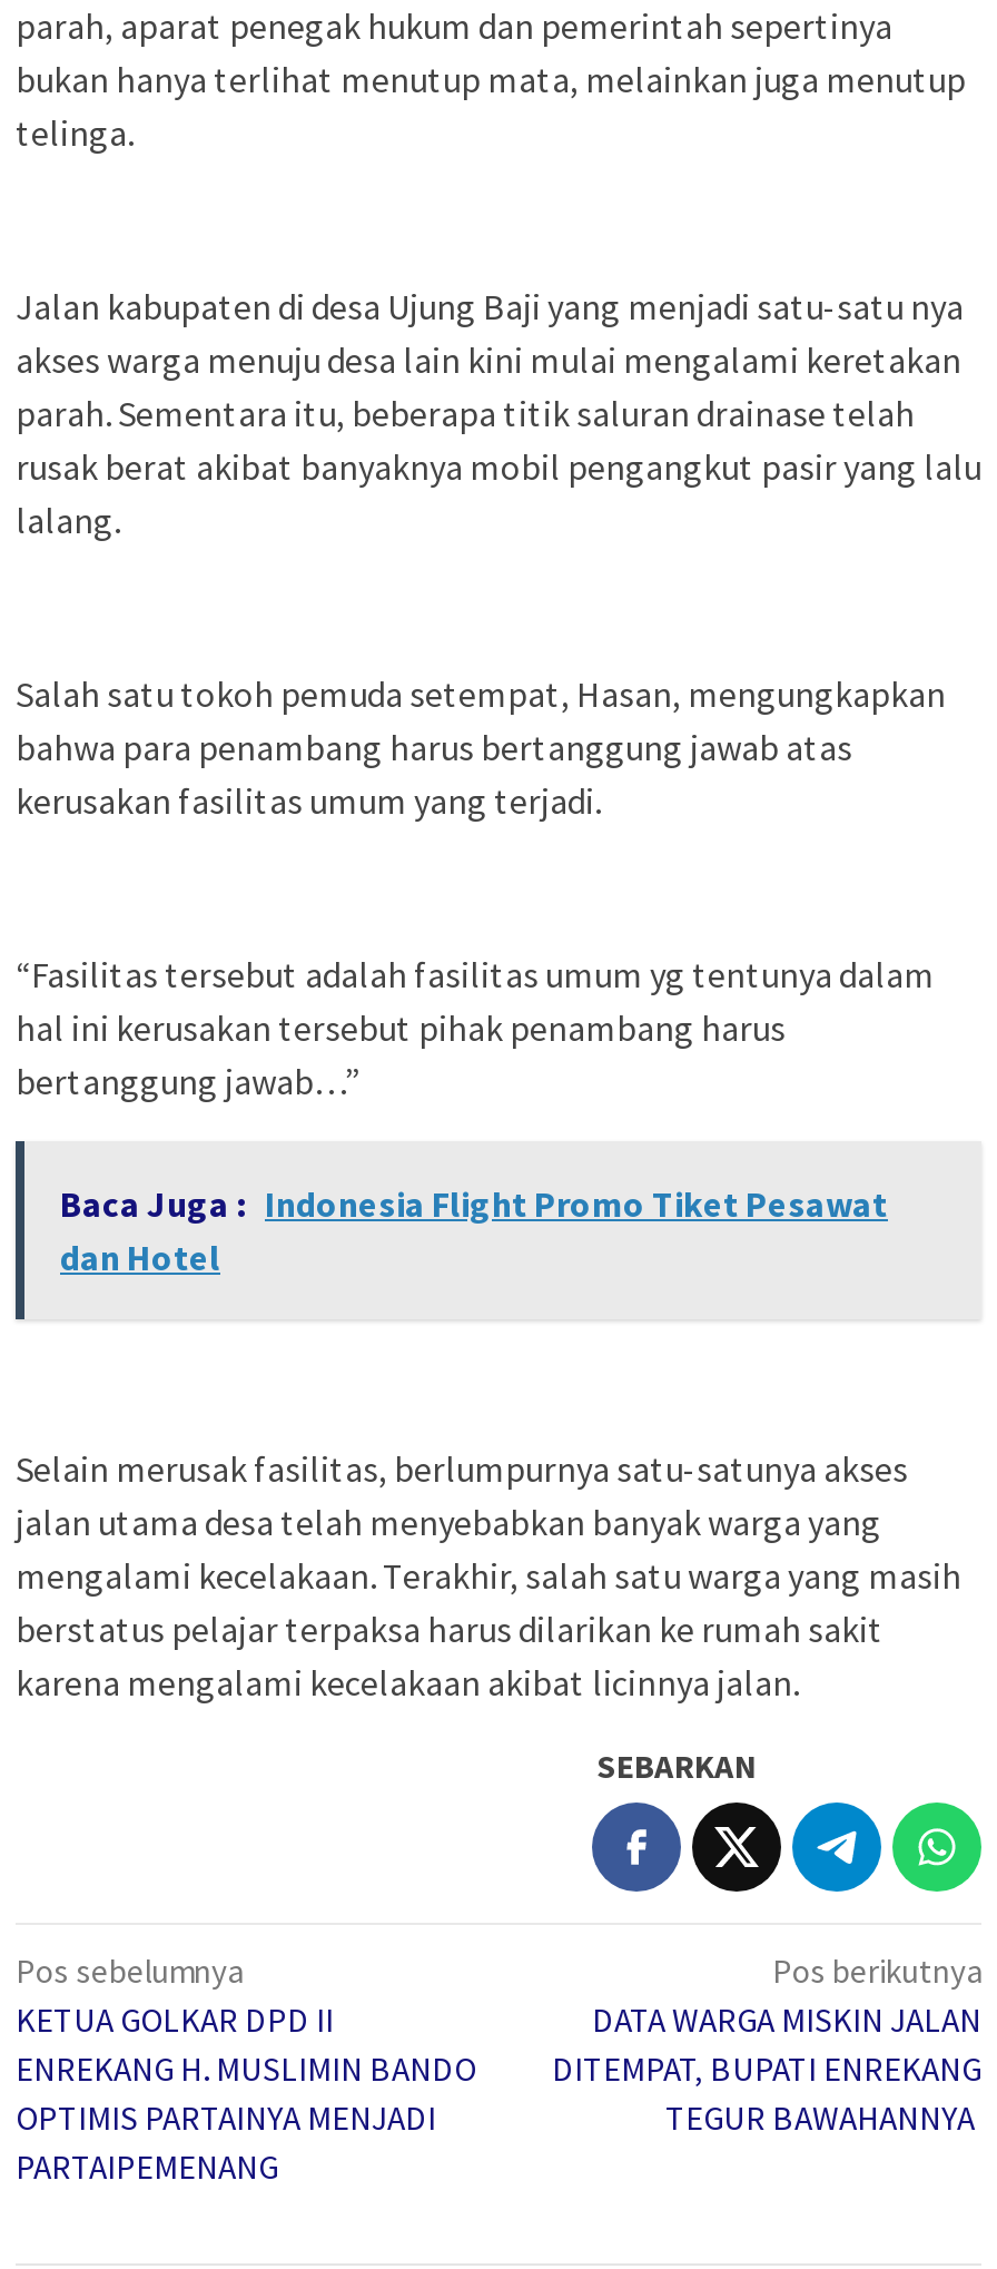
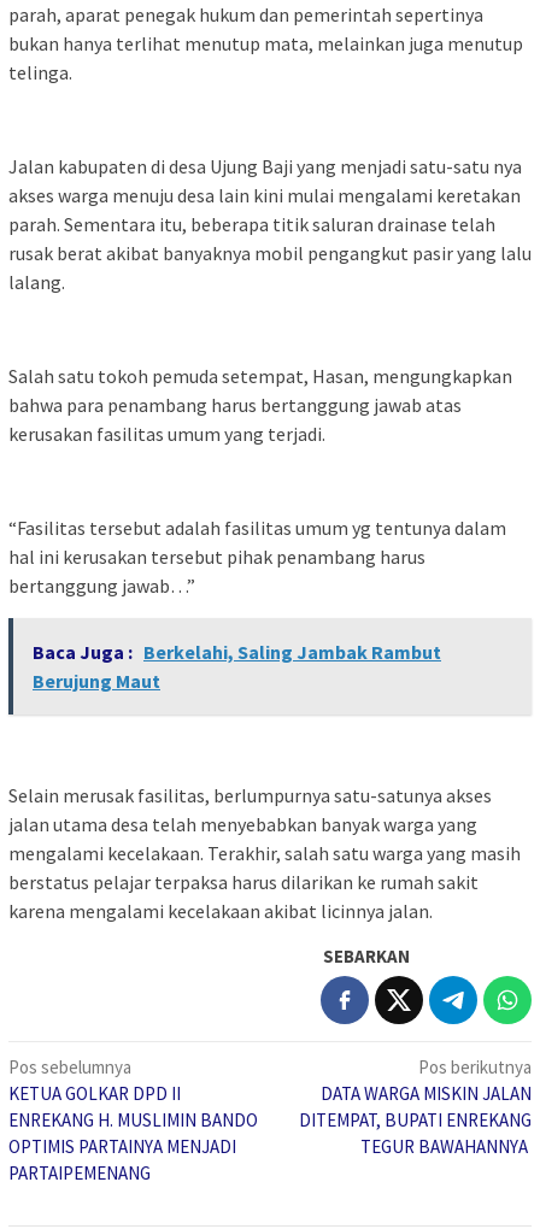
- Baca Juga : Indonesia Flight Promo Tiket Pesawat
- dan Hotel
+ Baca Juga : Berkelahi, Saling Jambak Rambut
+ Berujung Maut
